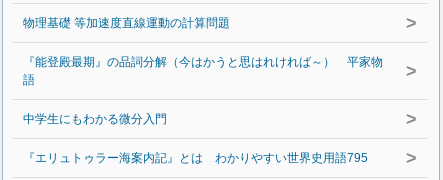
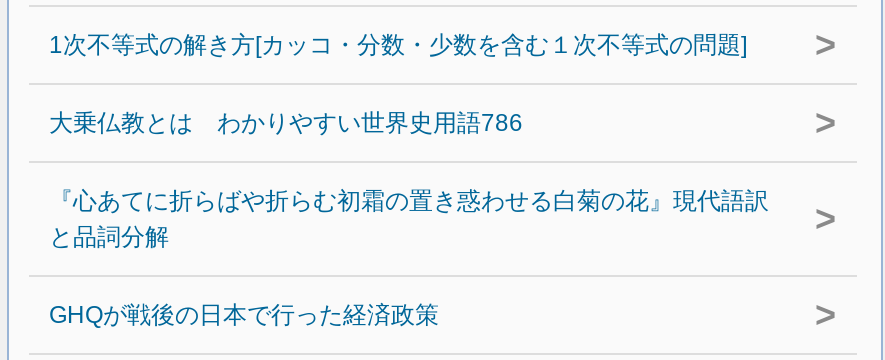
- 物理基礎 等加速度直線運動の計算問題
+ 1次不等式の解き方[カッコ・分数・少数を含む１次不等式の問題]

- 『能登殿最期』の品詞分解（今はかうと思はれければ～） 平家物
- 語
+ 大乗仏教とは わかりやすい世界史用語786

- 中学生にもわかる微分入門
+ 『心あてに折らばや折らむ初霜の置き惑わせる白菊の花』現代語訳
+ と品詞分解

- 『エリュトゥラー海案内記』とは わかりやすい世界史用語795
+ GHQが戦後の日本で行った経済政策
